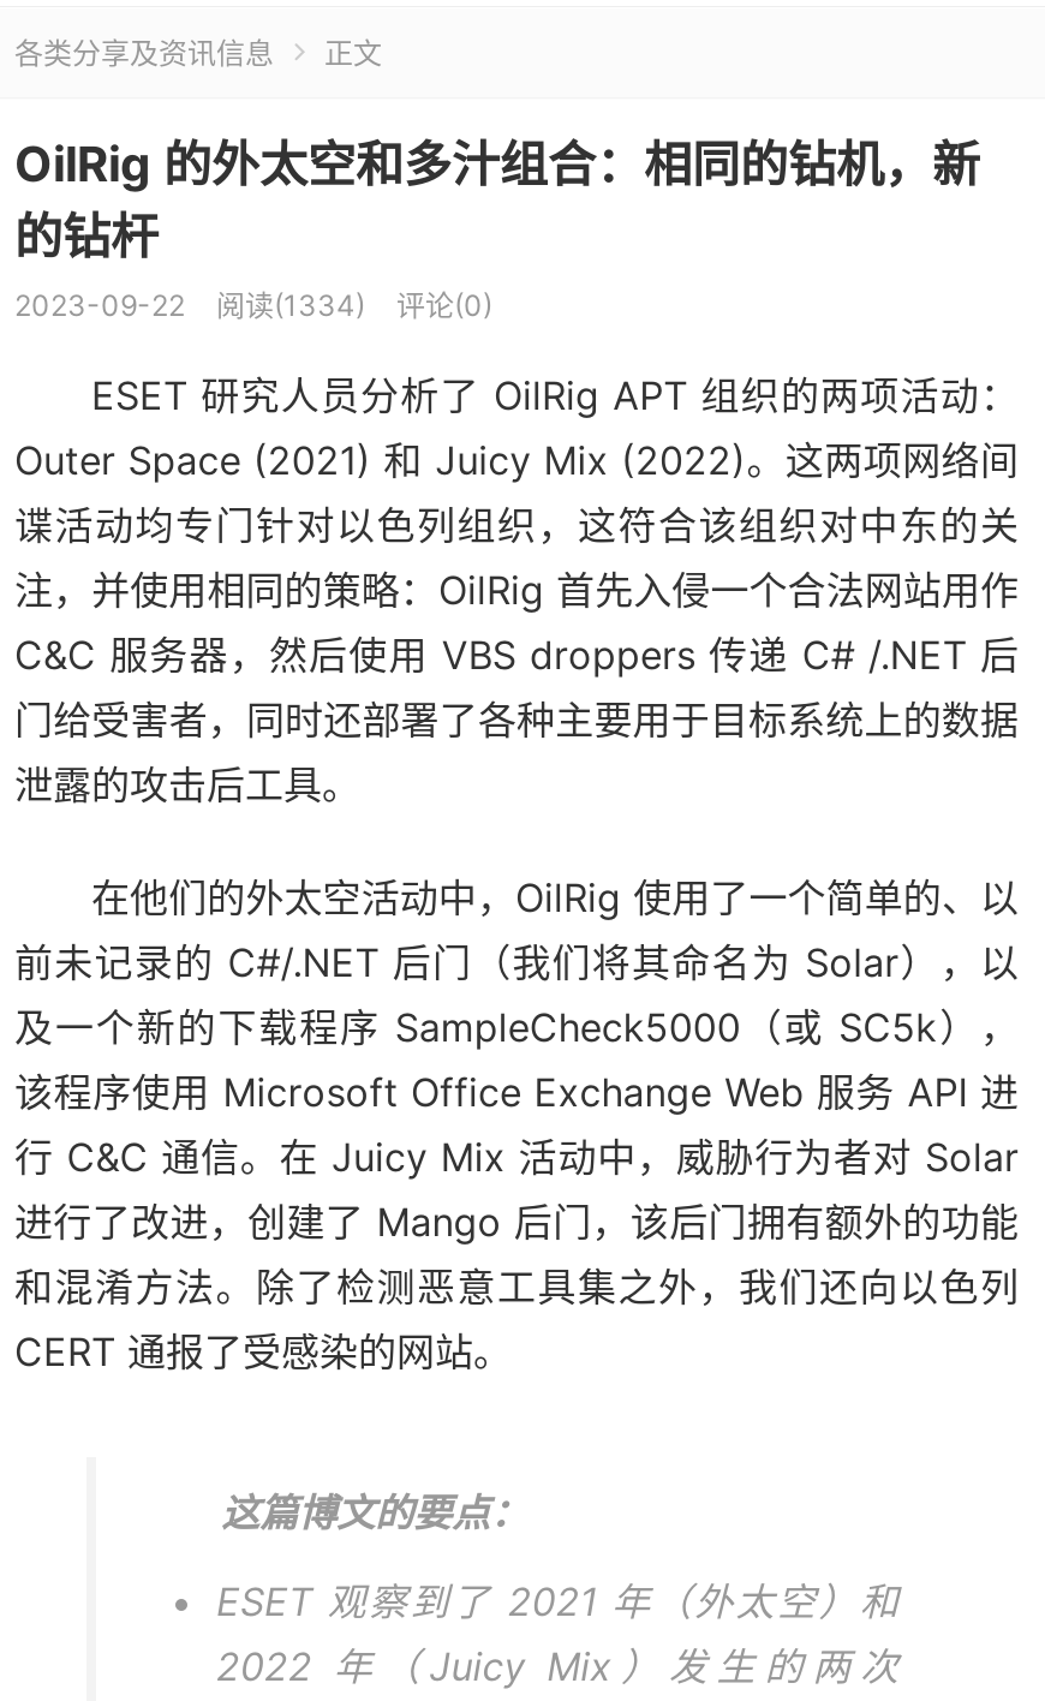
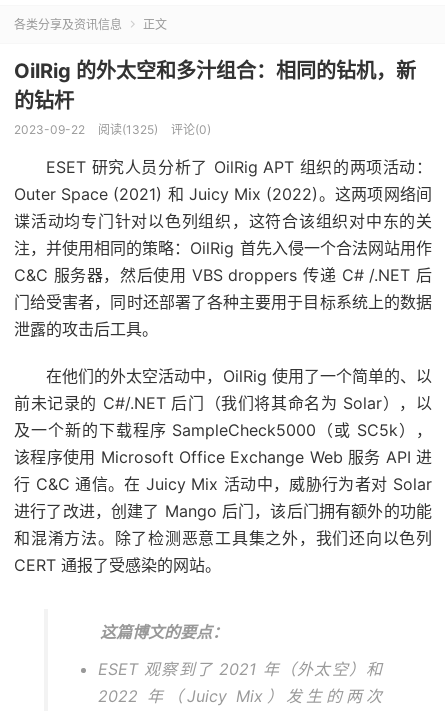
- 2023-09-22 阅读(1334) 评论(0)
+ 2023-09-22 阅读(1325) 评论(0)
